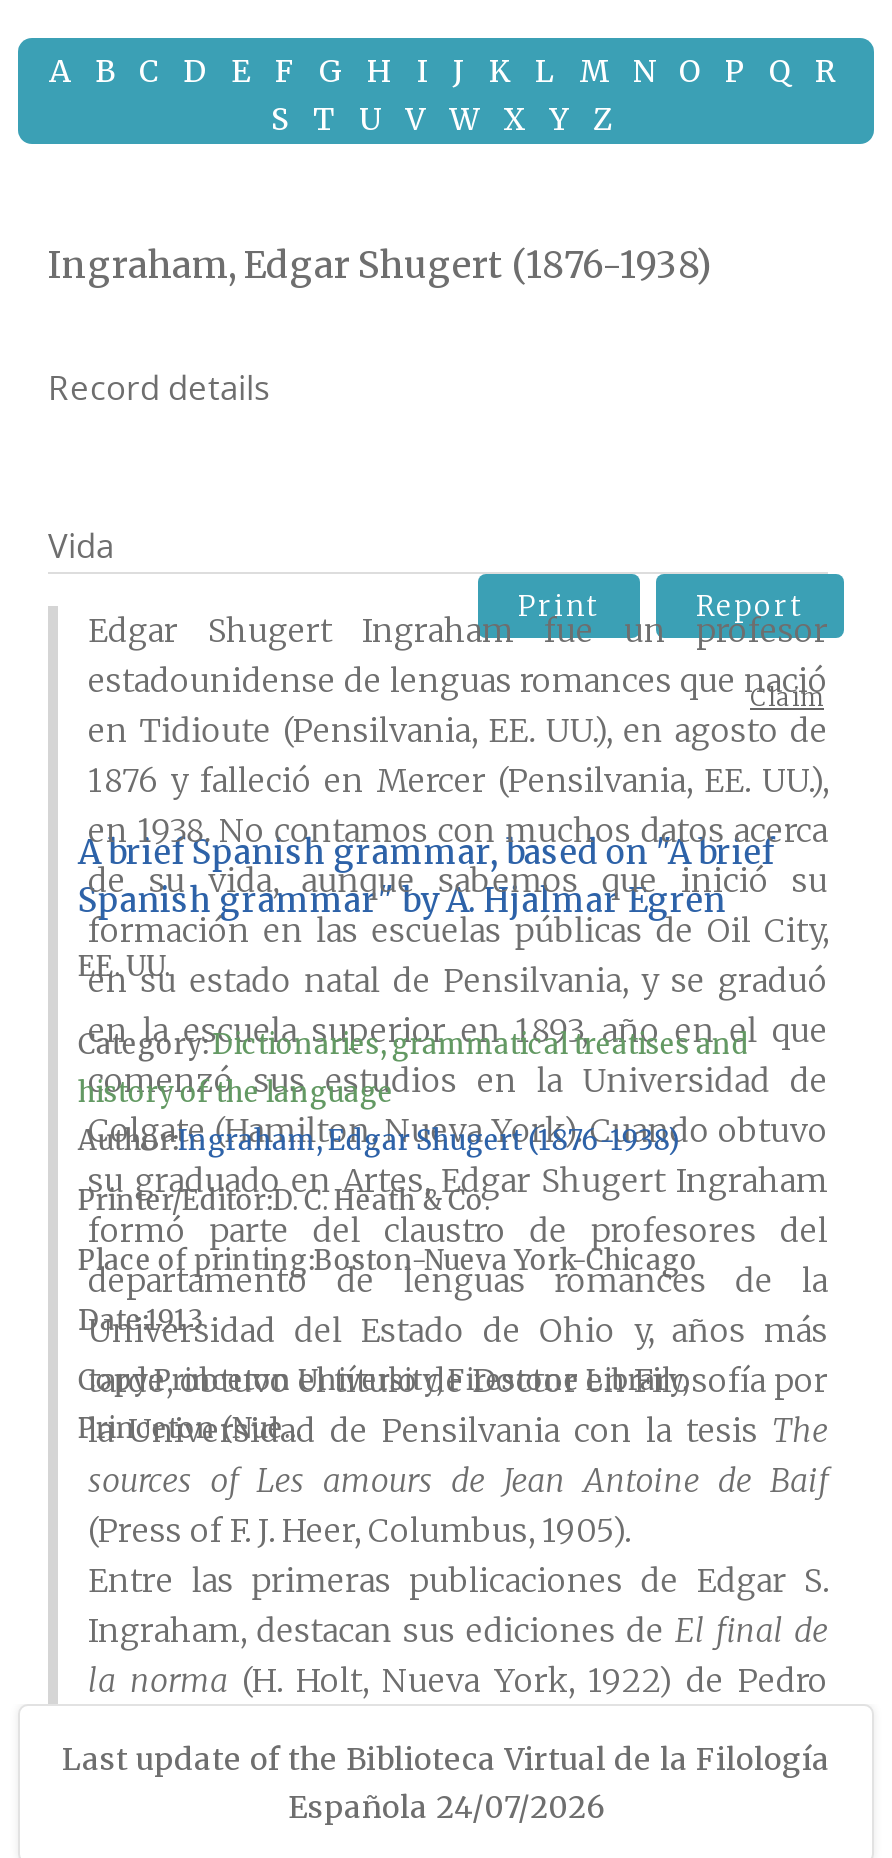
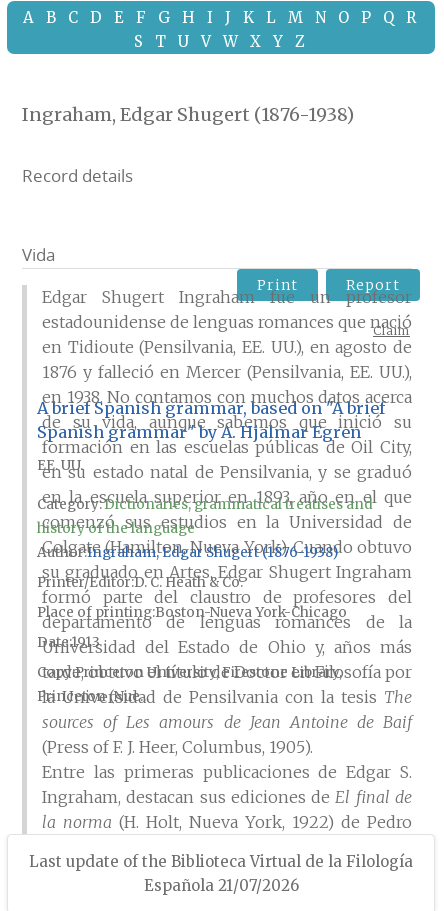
- Española 24/07/2026
+ Española 21/07/2026
